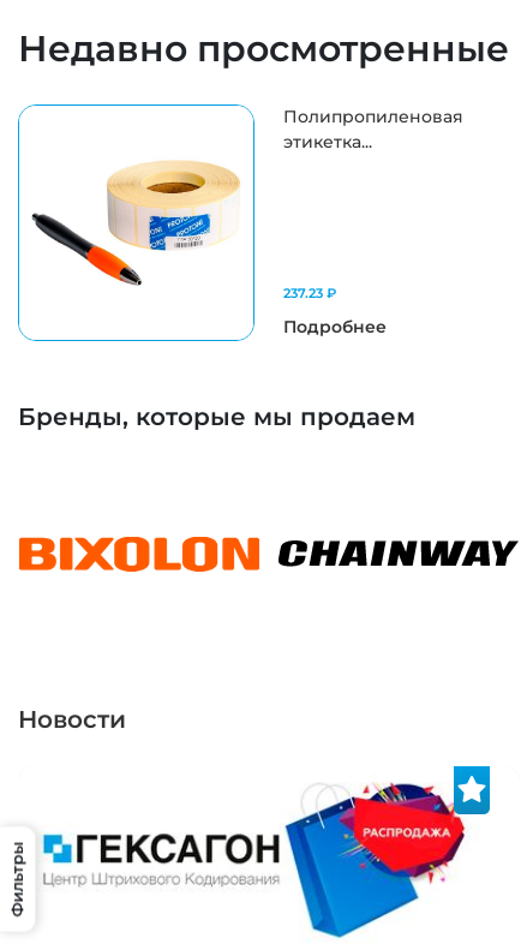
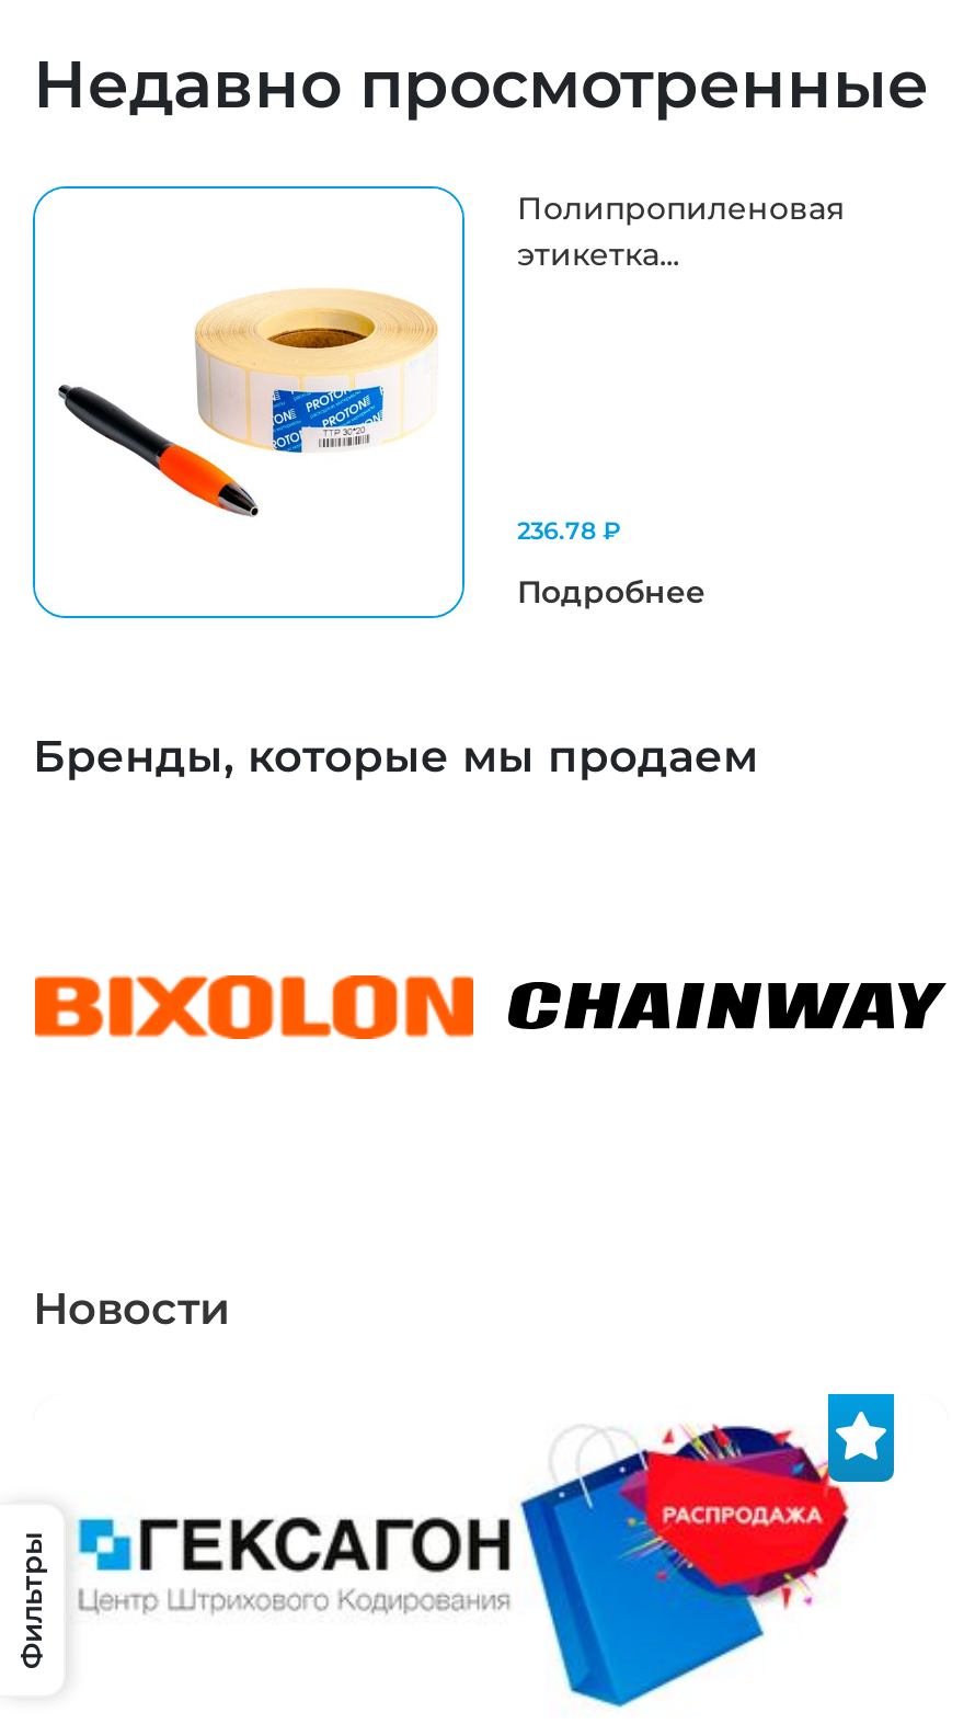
- 237.23 ₽
+ 236.78 ₽
